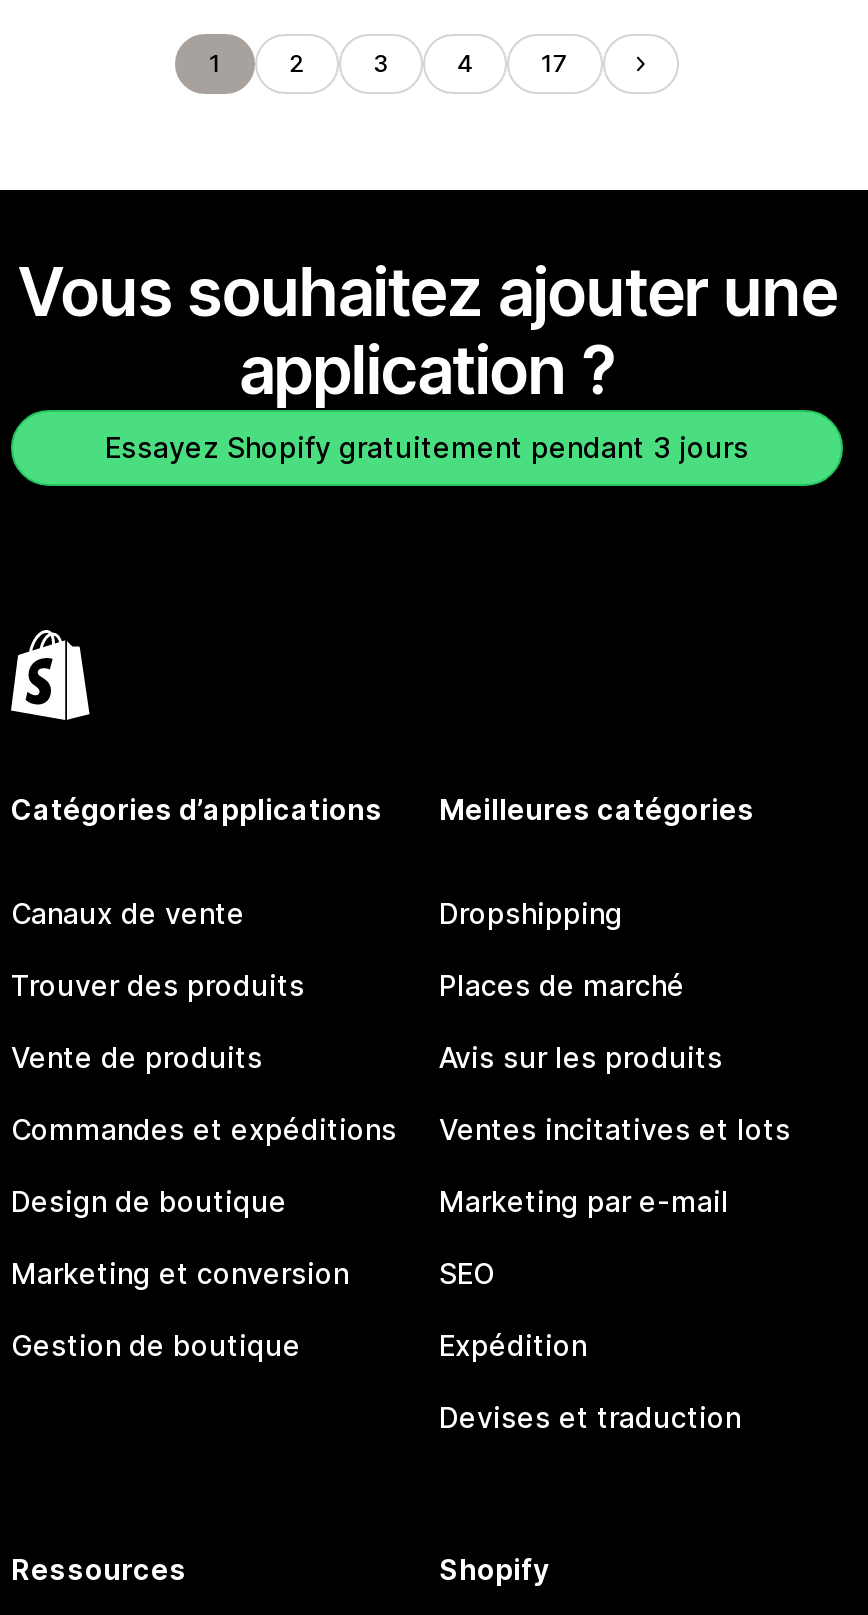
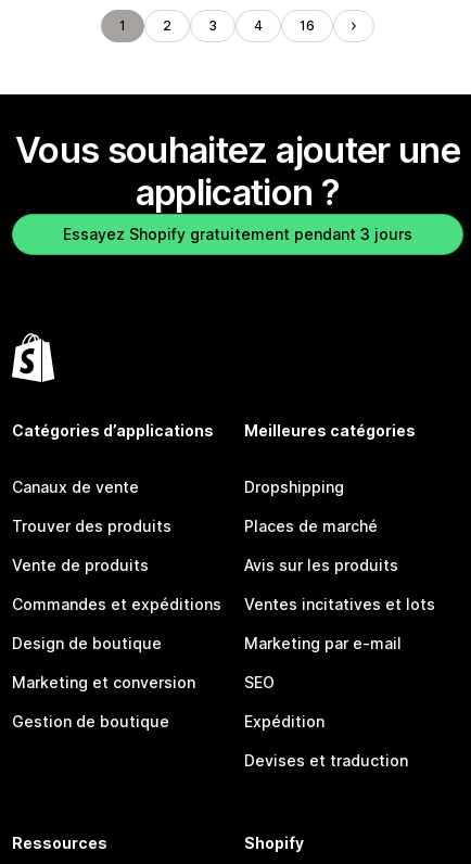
- 17
+ 16
